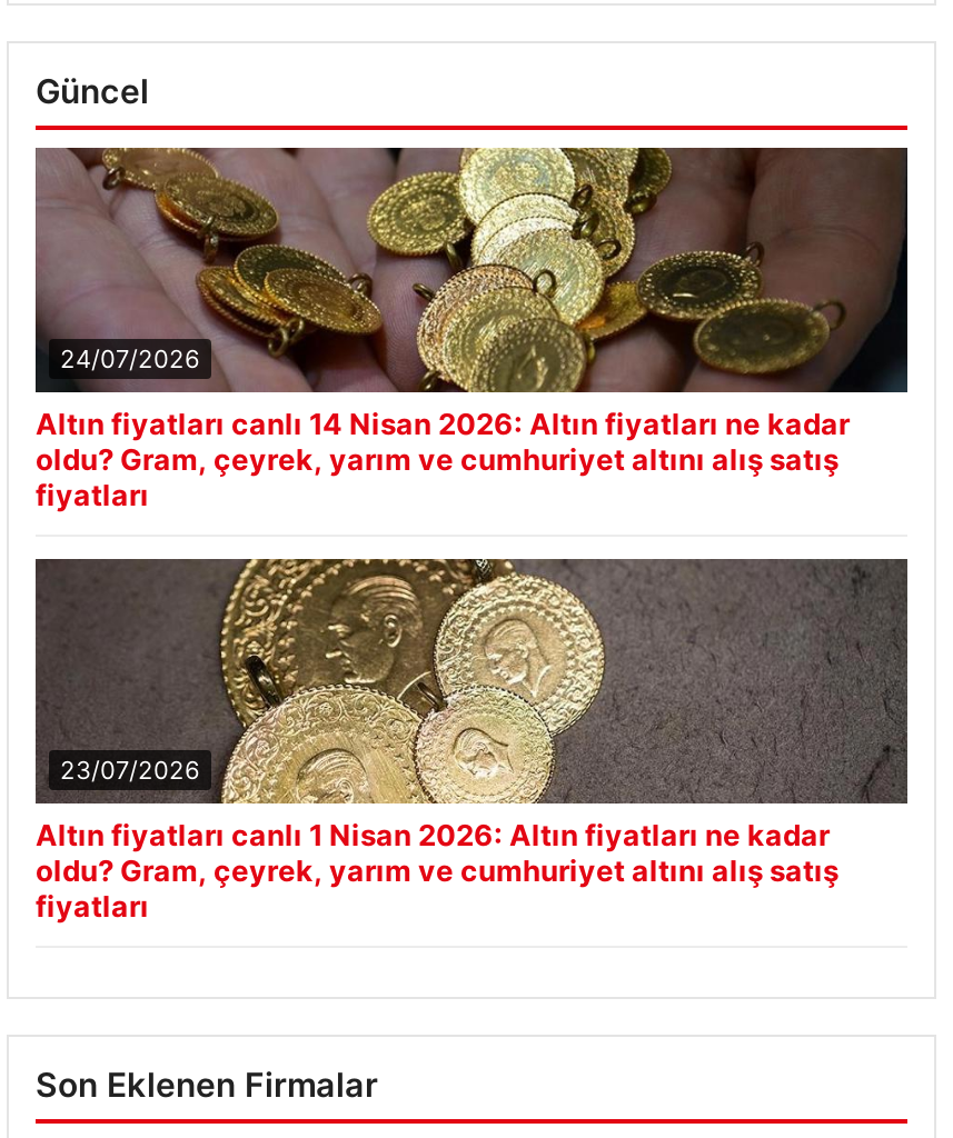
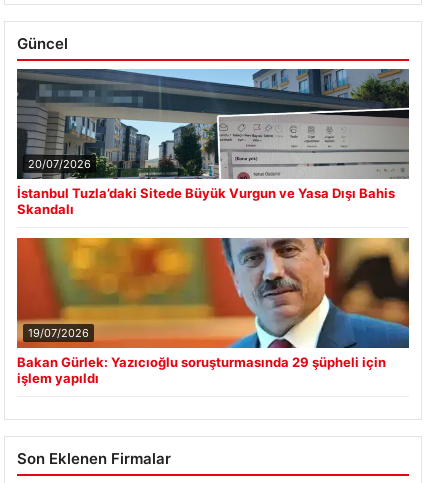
- [image]
- 24/07/2026
+ [image]
+ 20/07/2026

- Altın fiyatları canlı 14 Nisan 2026: Altın fiyatları ne kadar
- oldu? Gram, çeyrek, yarım ve cumhuriyet altını alış satış
- fiyatları
+ İstanbul Tuzla’daki Sitede Büyük Vurgun ve Yasa Dışı Bahis
+ Skandalı

- [image]
- 23/07/2026
+ [image]
+ 19/07/2026

- Altın fiyatları canlı 1 Nisan 2026: Altın fiyatları ne kadar
- oldu? Gram, çeyrek, yarım ve cumhuriyet altını alış satış
- fiyatları
+ Bakan Gürlek: Yazıcıoğlu soruşturmasında 29 şüpheli için
+ işlem yapıldı
